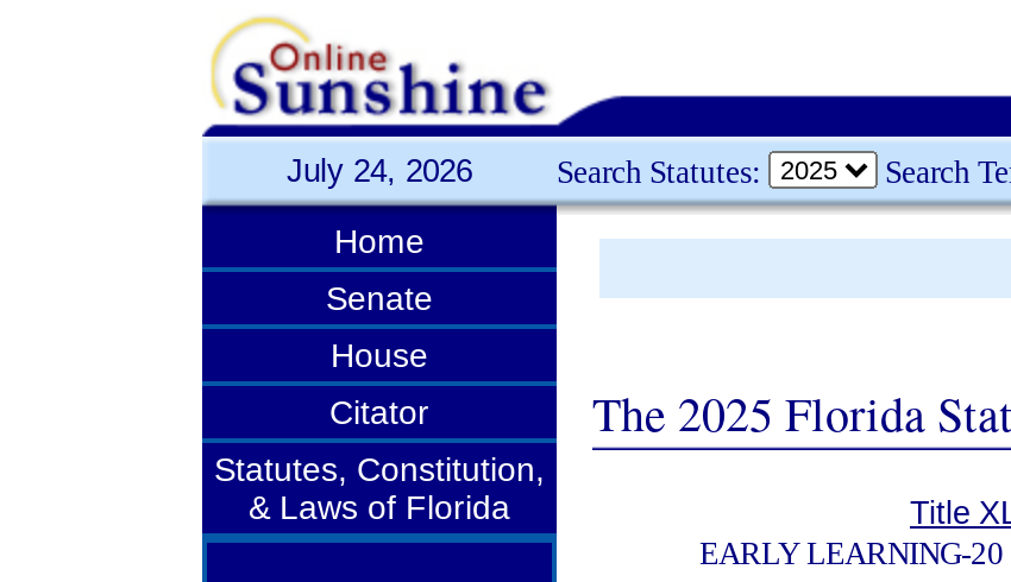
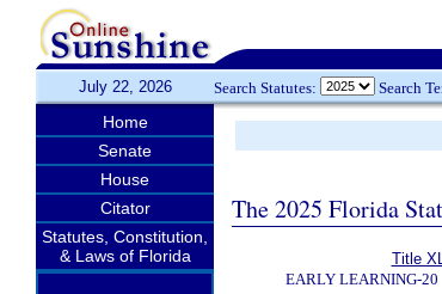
- July 24, 2026
+ July 22, 2026
